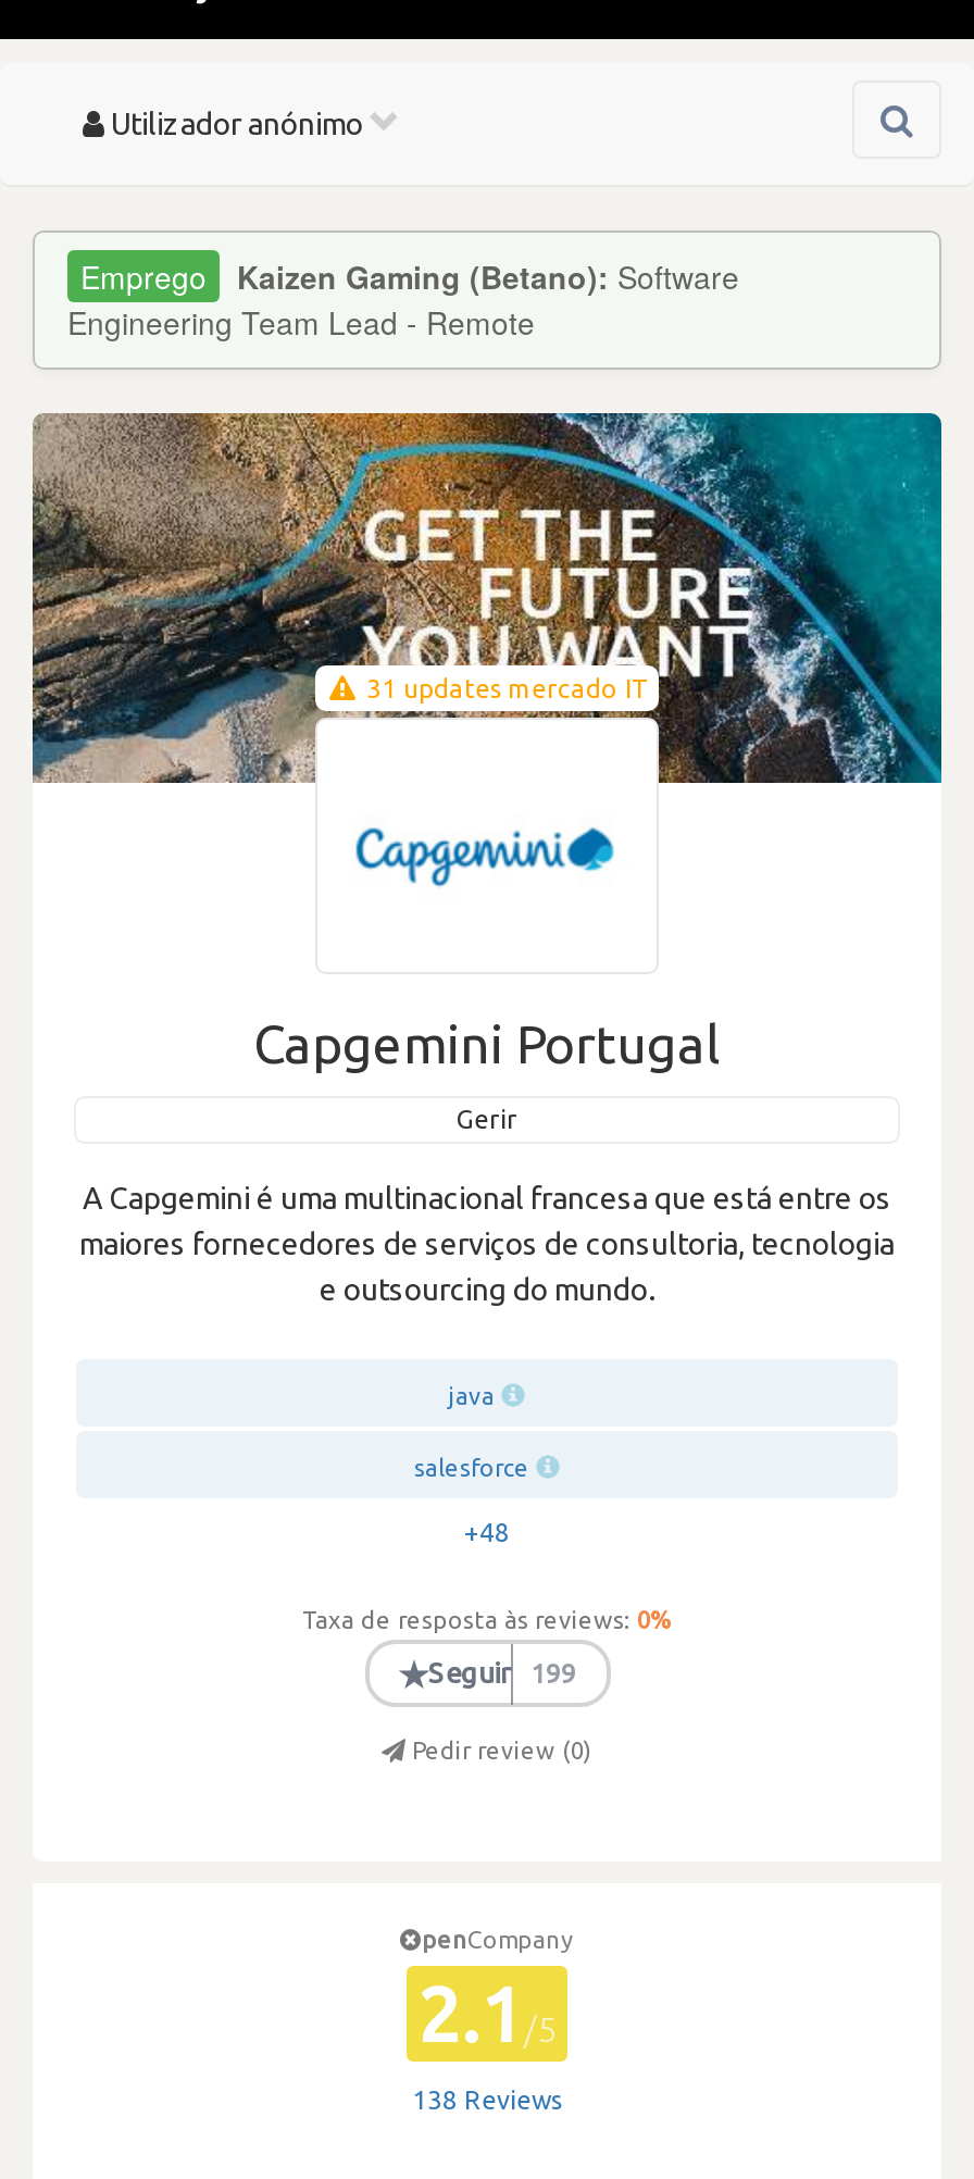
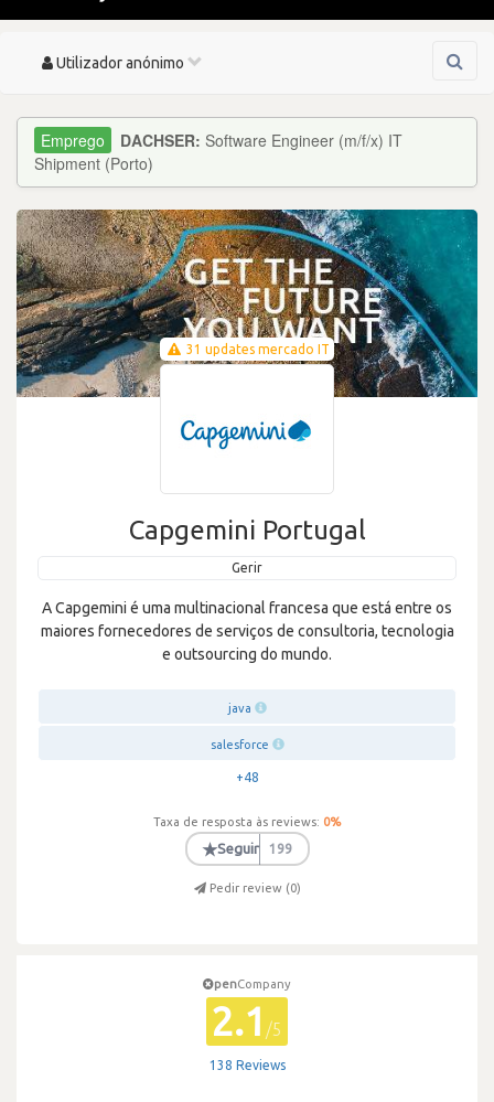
- Kaizen Gaming (Betano): Software
- Engineering Team Lead - Remote
+ DACHSER: Software Engineer (m/f/x) IT
+ Shipment (Porto)
